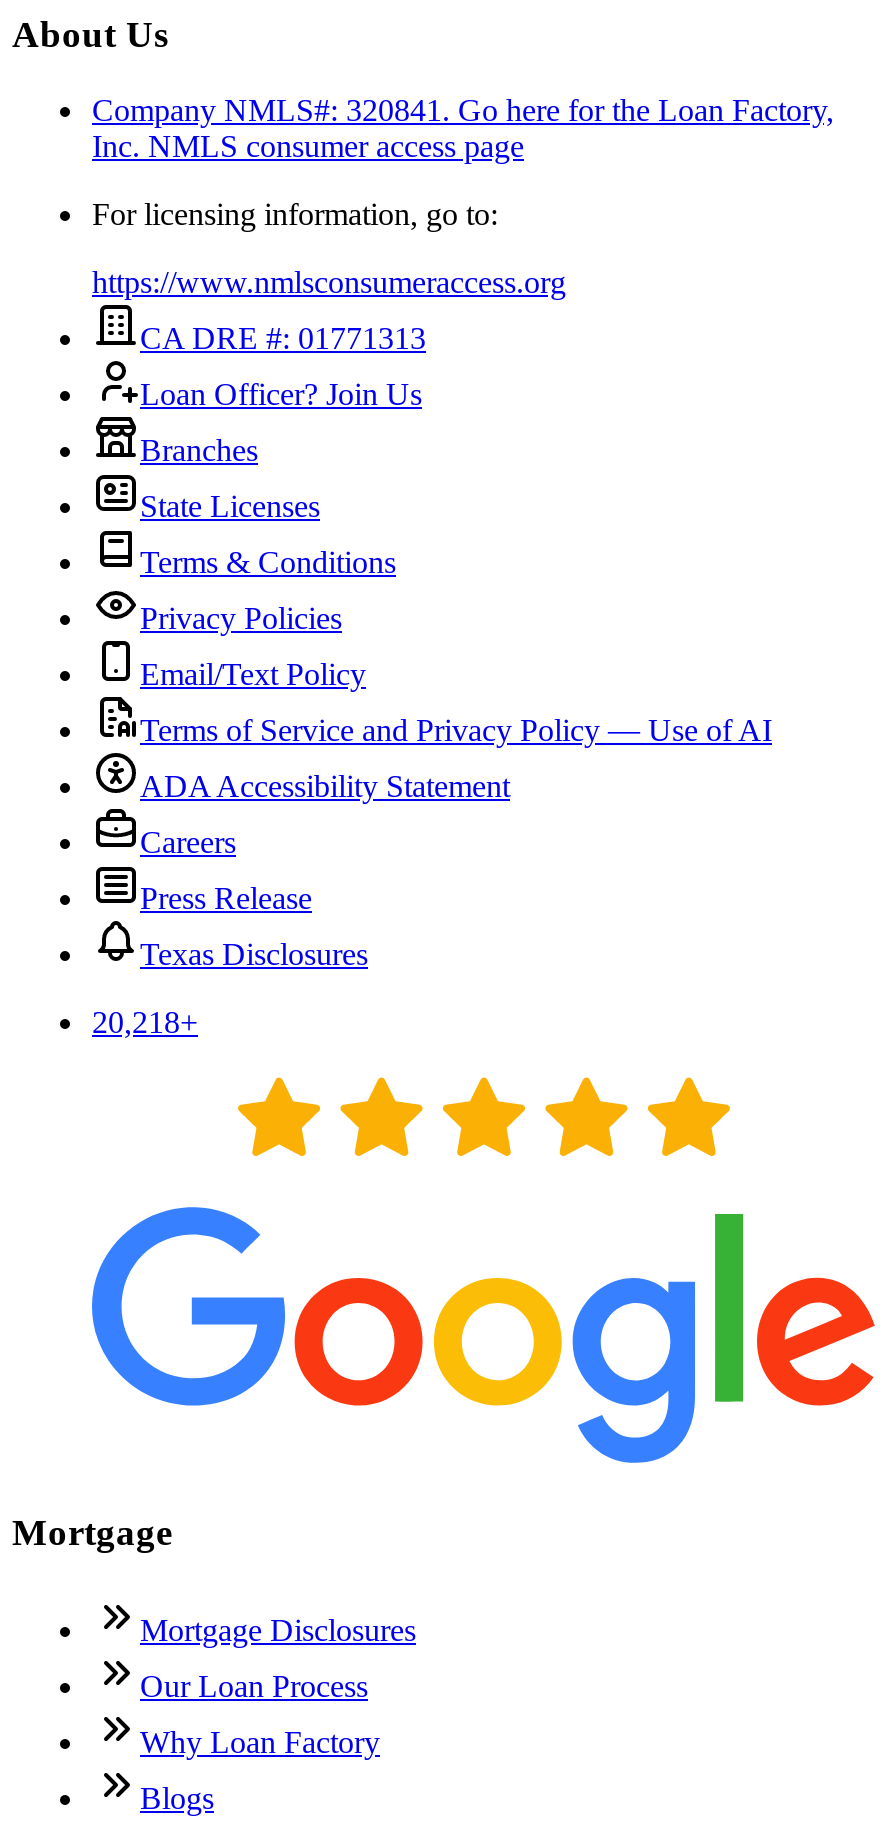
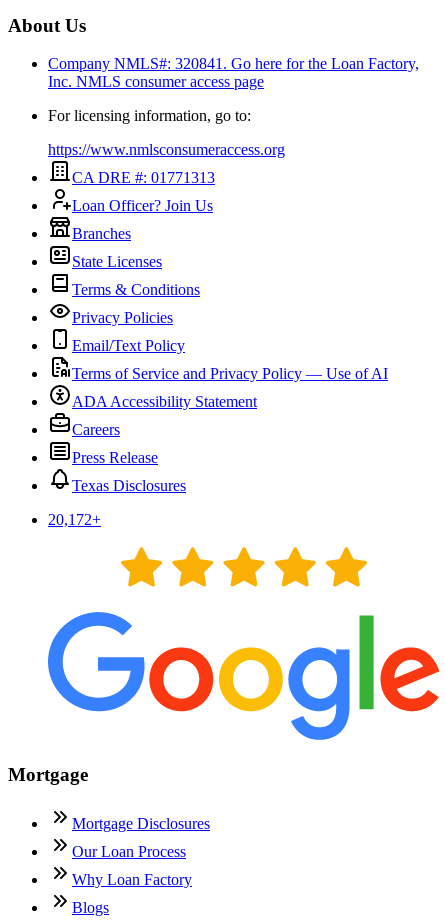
- 20,218+
+ 20,172+
